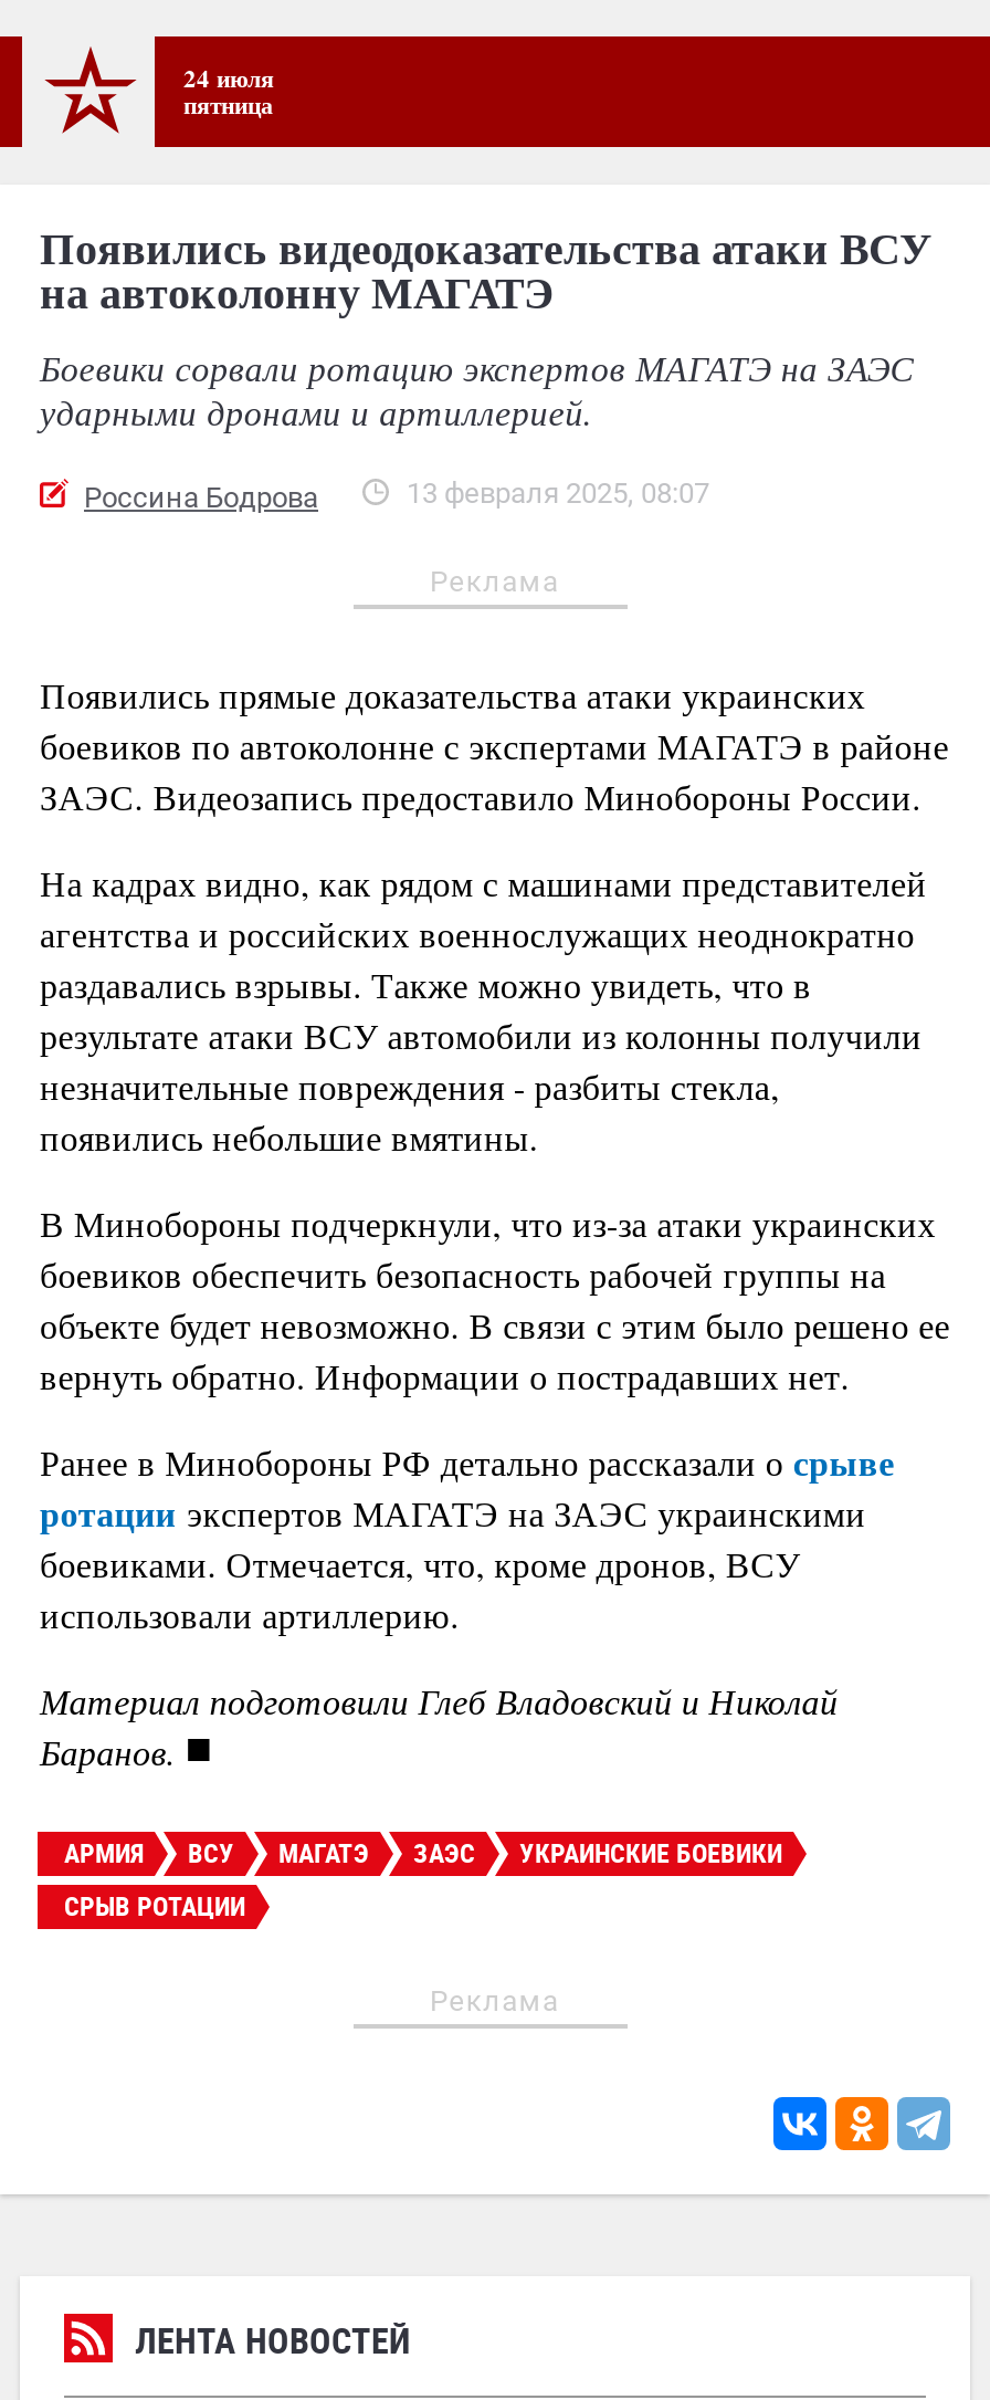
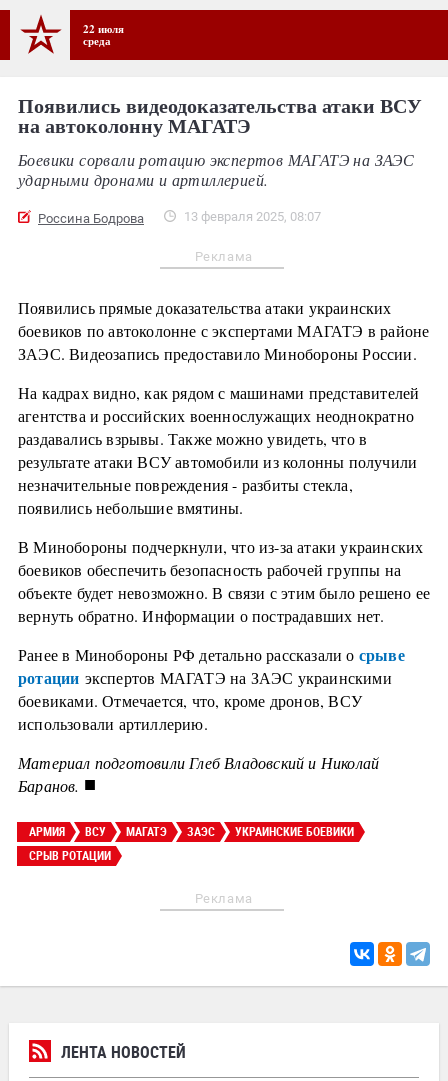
- 24 июля
- пятница
+ 22 июля
+ среда
